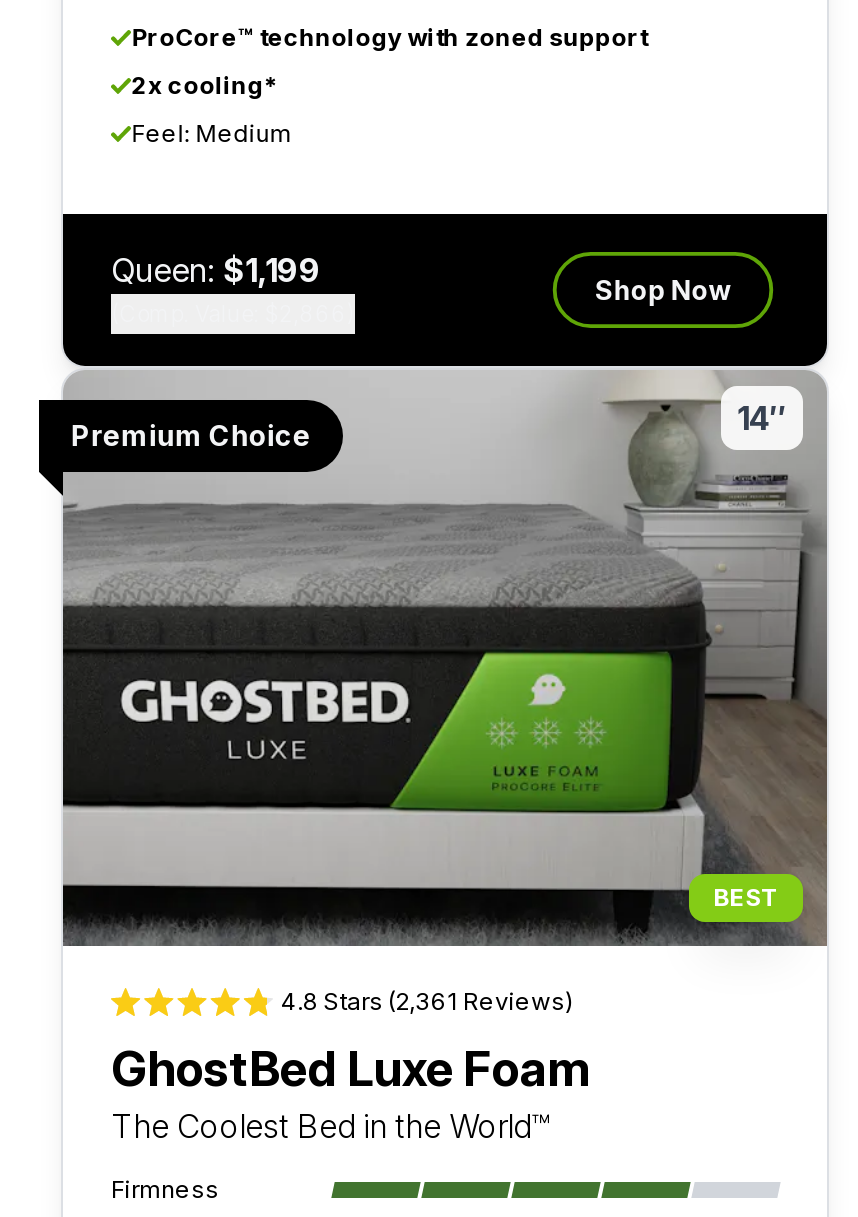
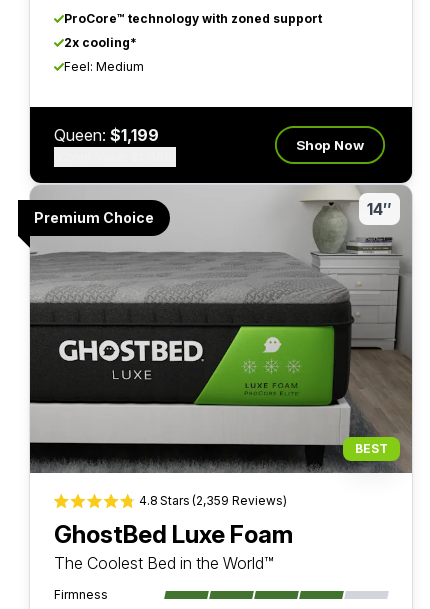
- 4.8 Stars (2,361 Reviews)
+ 4.8 Stars (2,359 Reviews)
